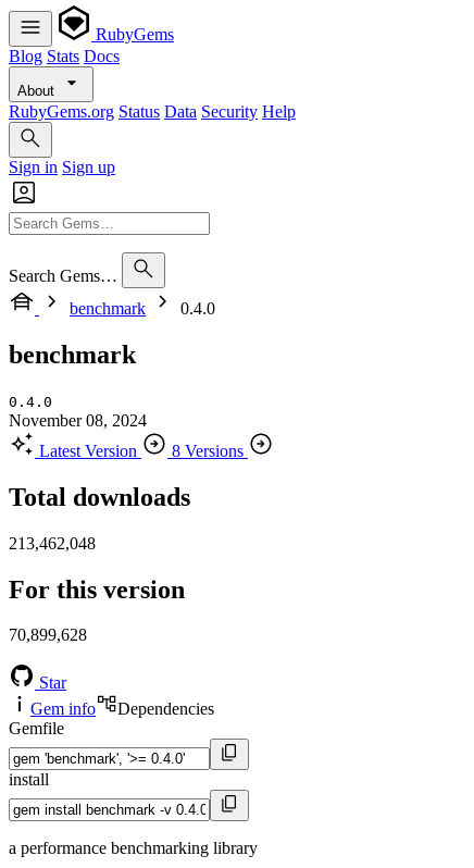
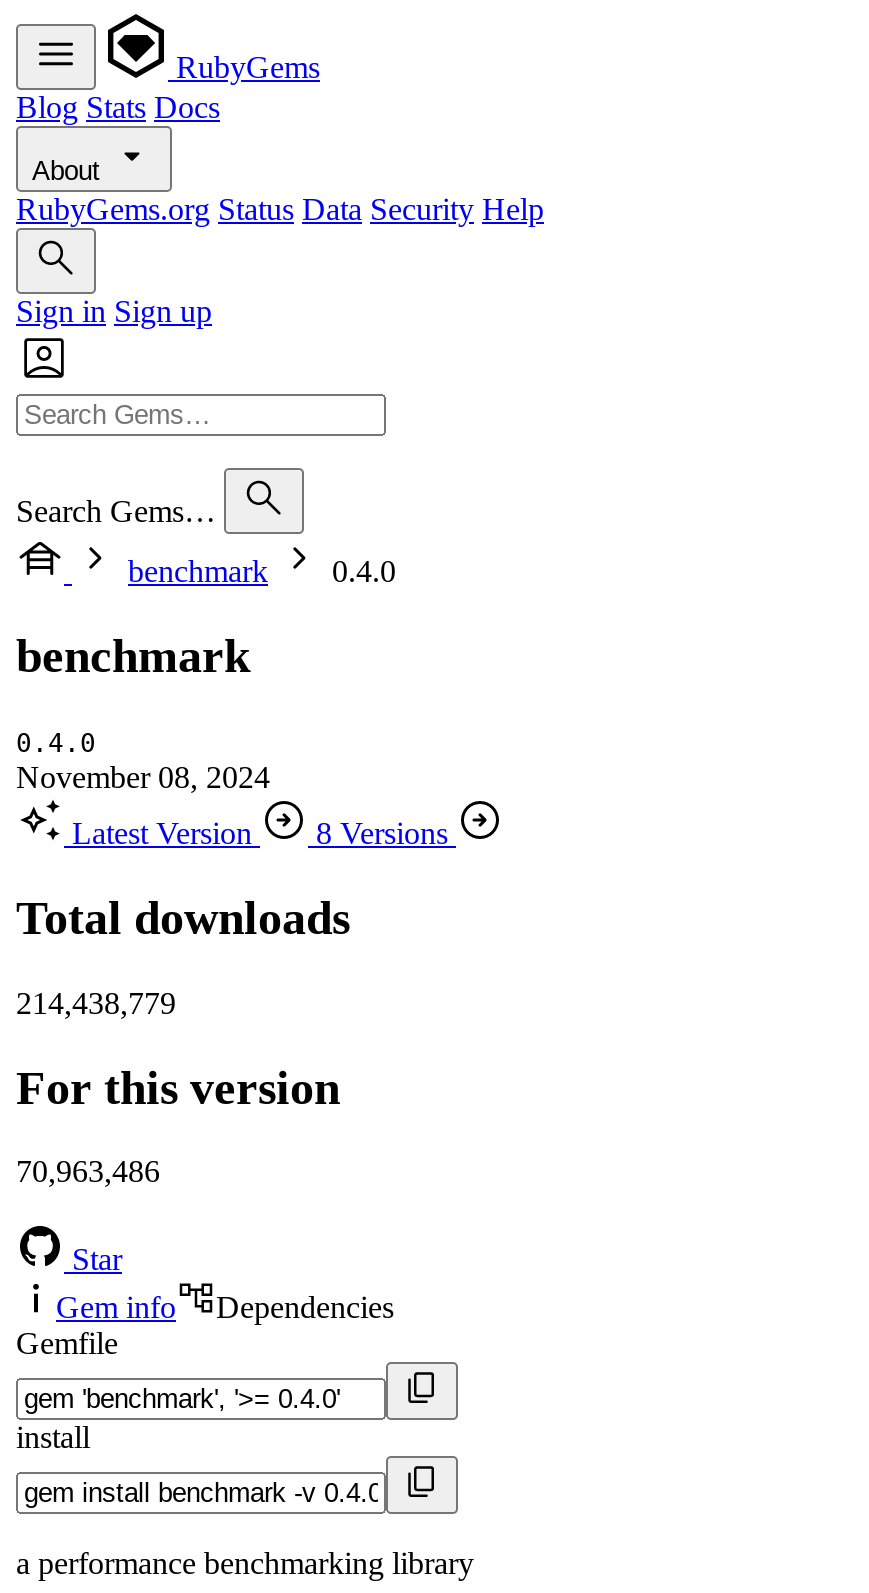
- 213,462,048
+ 214,438,779

- 70,899,628
+ 70,963,486
